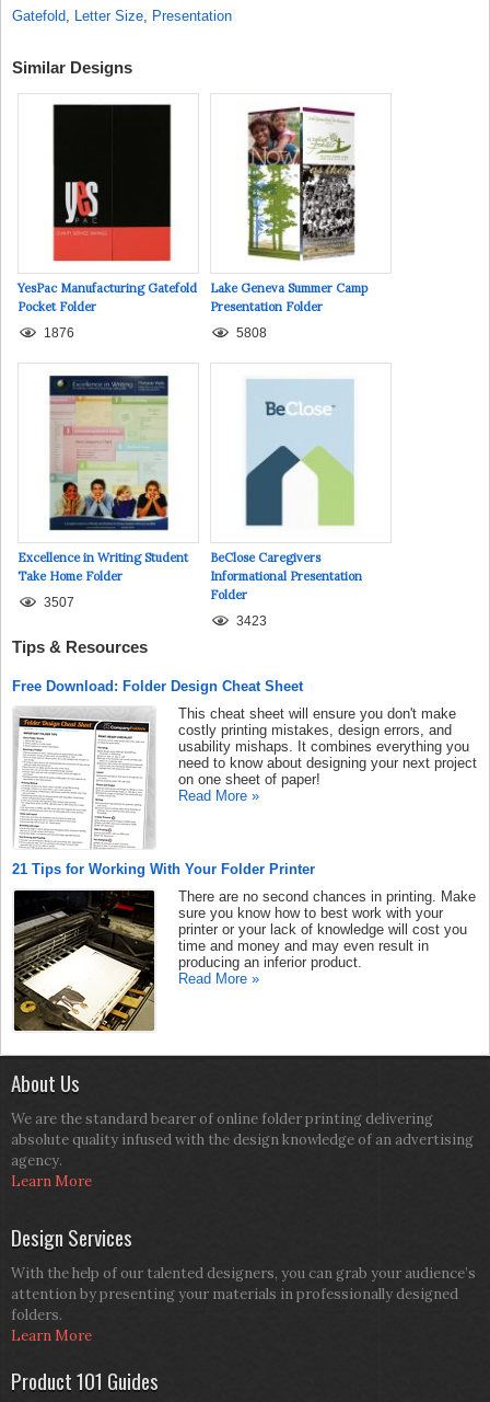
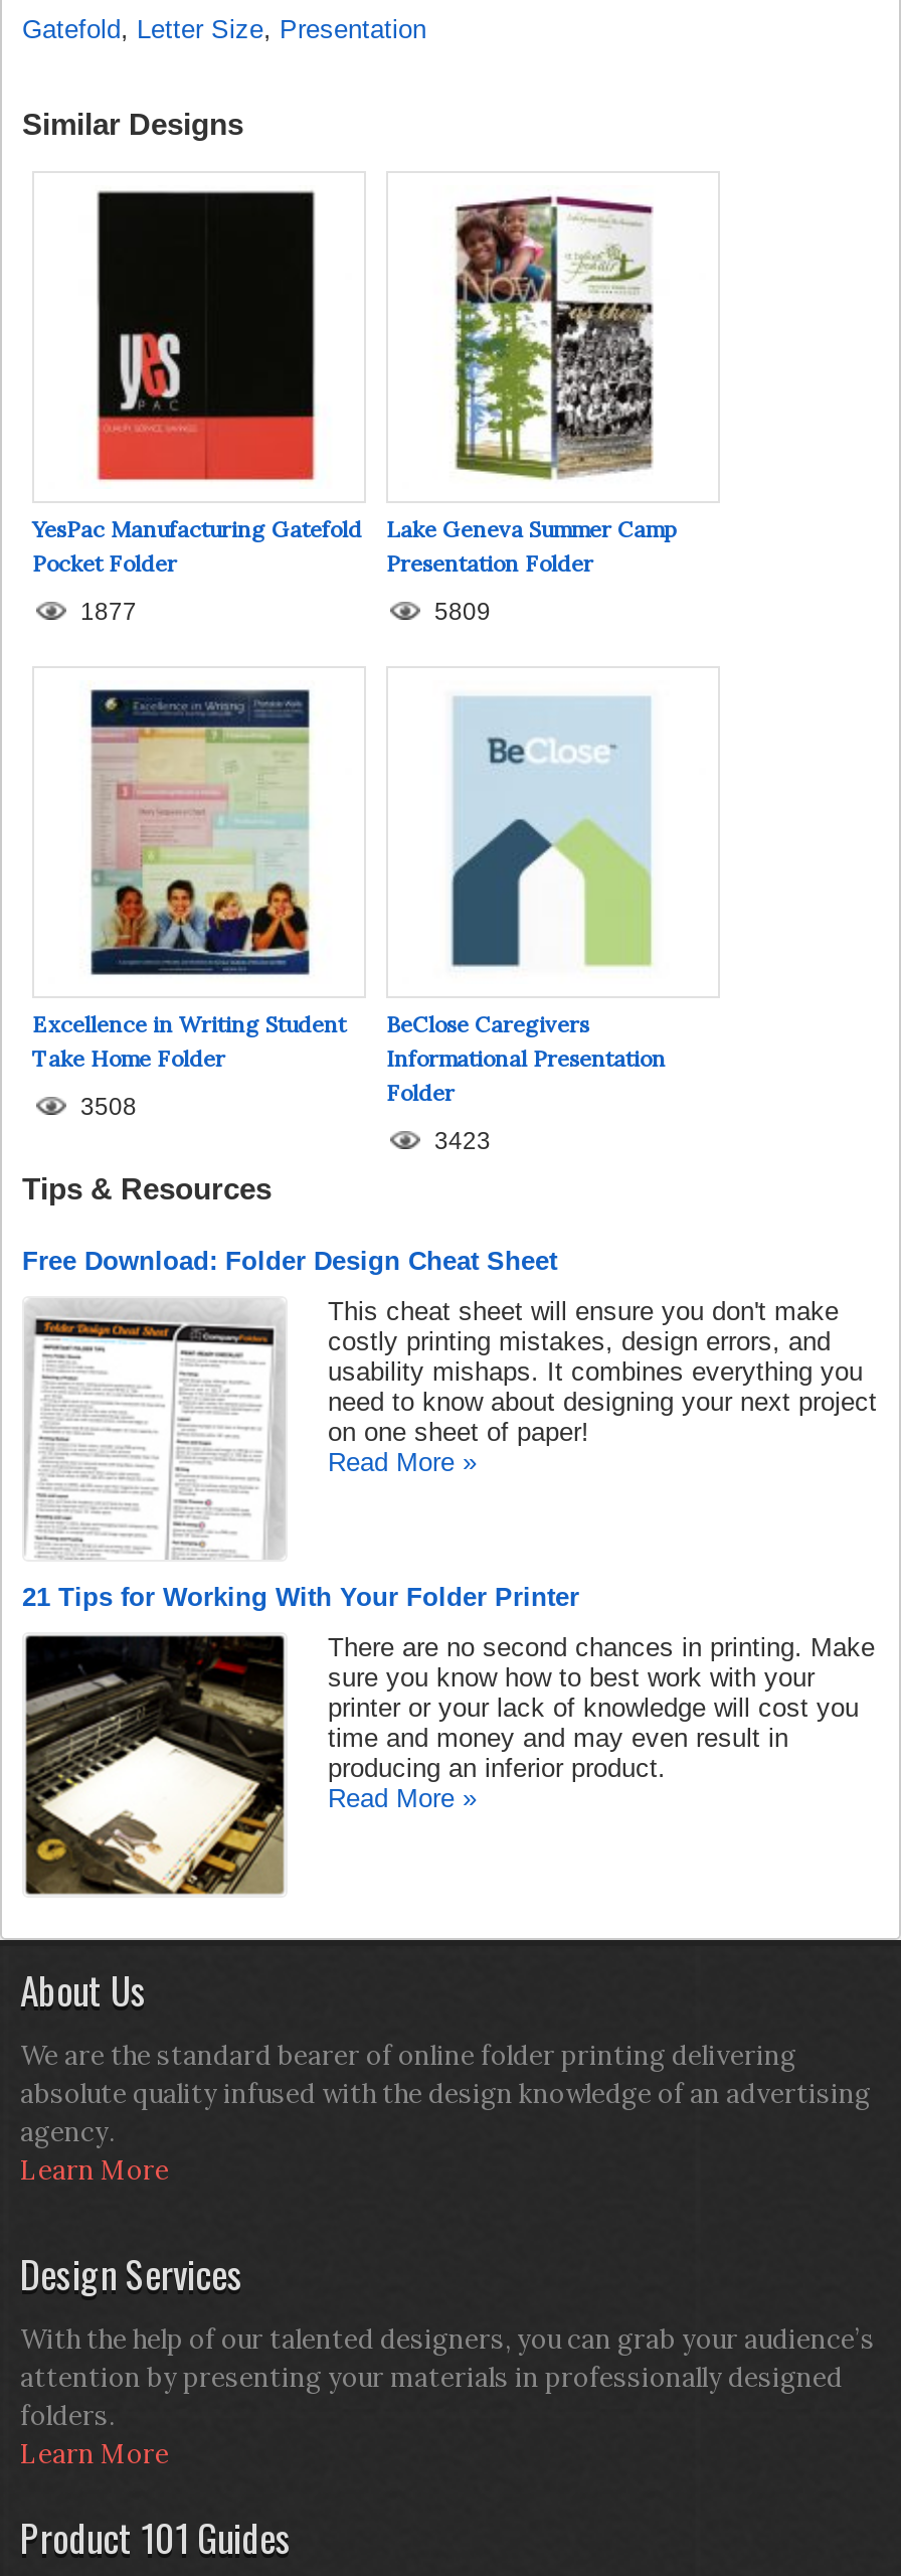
- 1876
+ 1877

- 5808
+ 5809

- 3507
+ 3508
